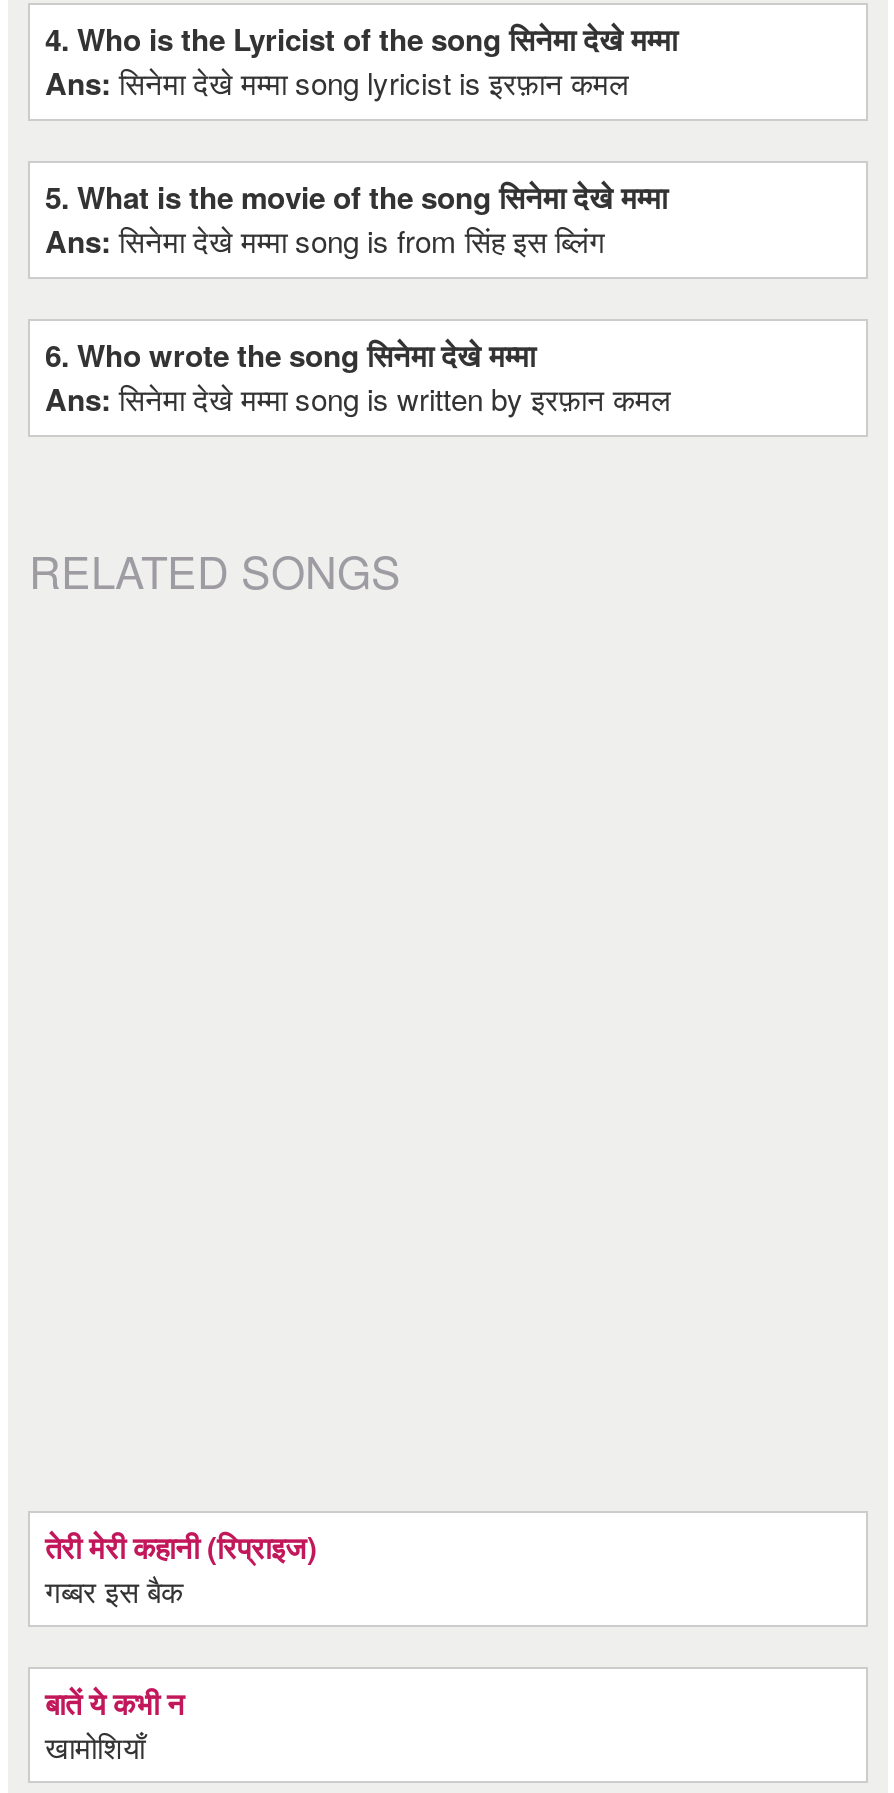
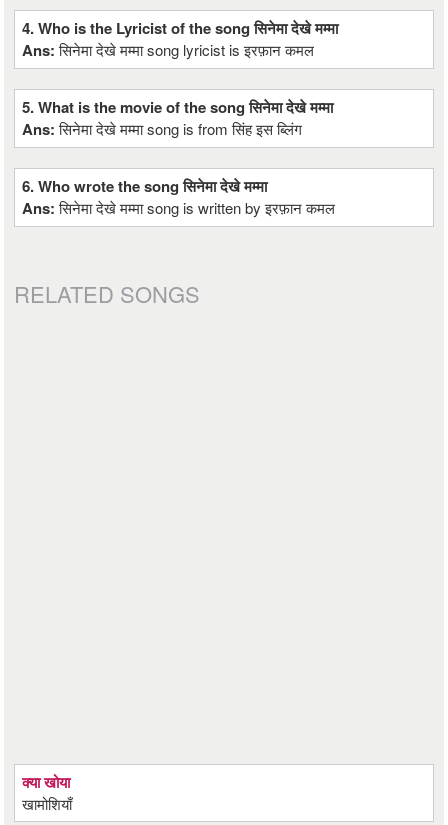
- तेरी मेरी कहानी (रिप्राइज)
- गब्बर इस बैक
- बातें ये कभी न
+ क्या खोया
